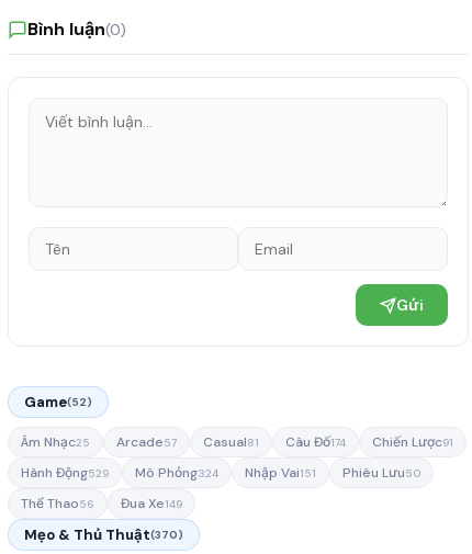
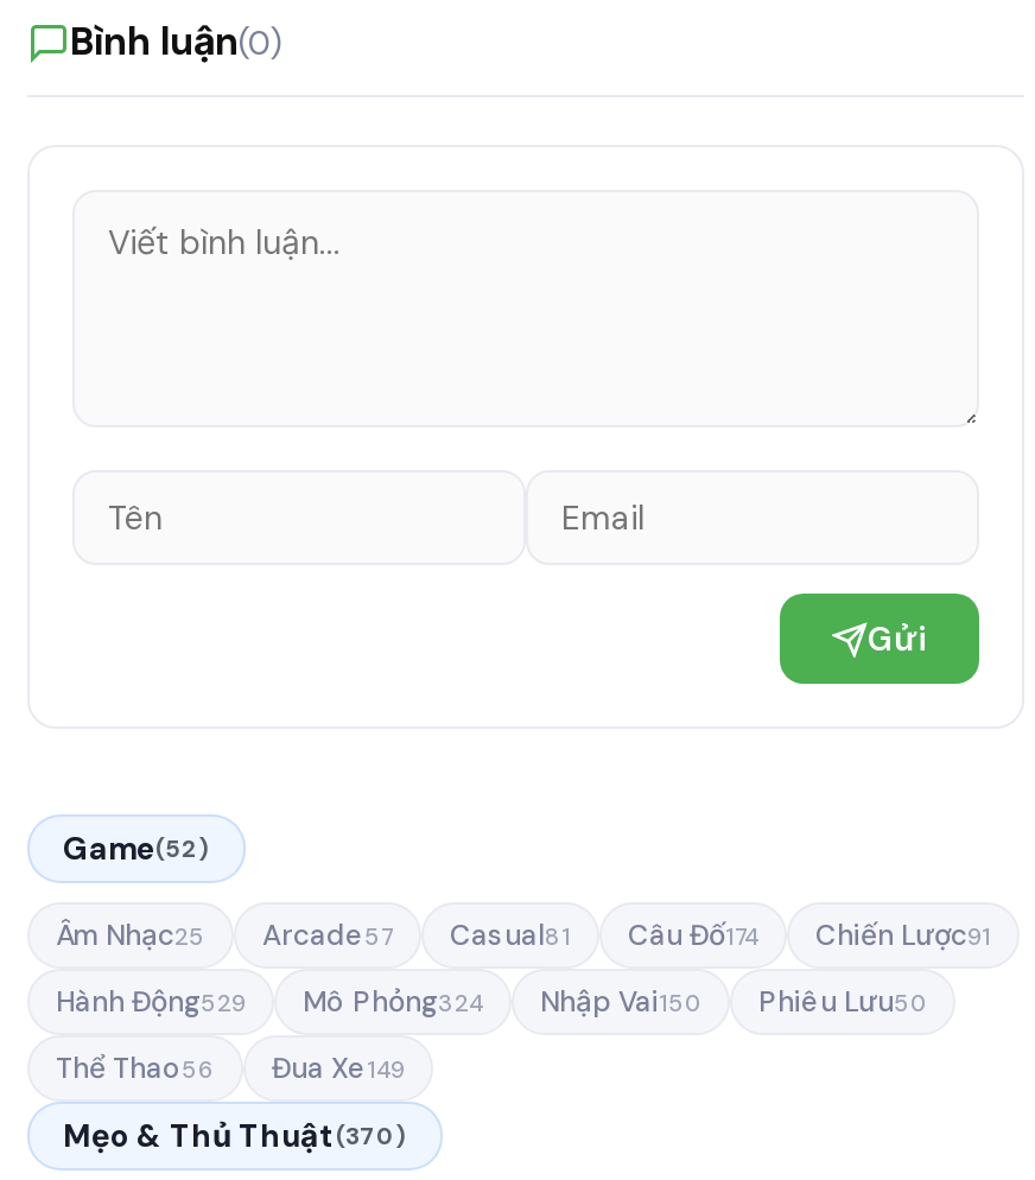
- Hành Động529 Mô Phỏng324 Nhập Vai151 Phiêu Lưu50
+ Hành Động529 Mô Phỏng324 Nhập Vai150 Phiêu Lưu50
